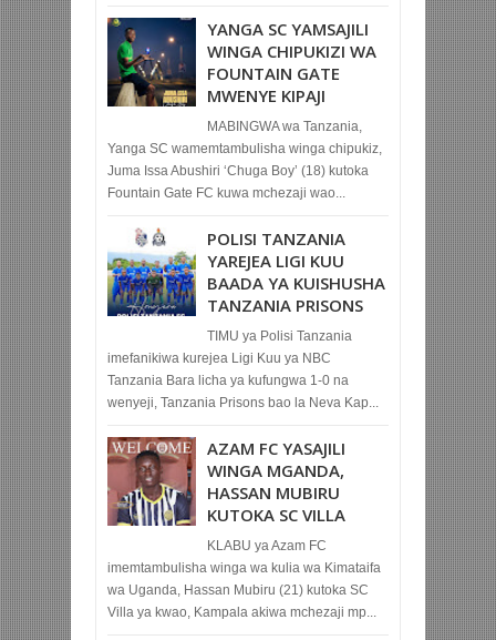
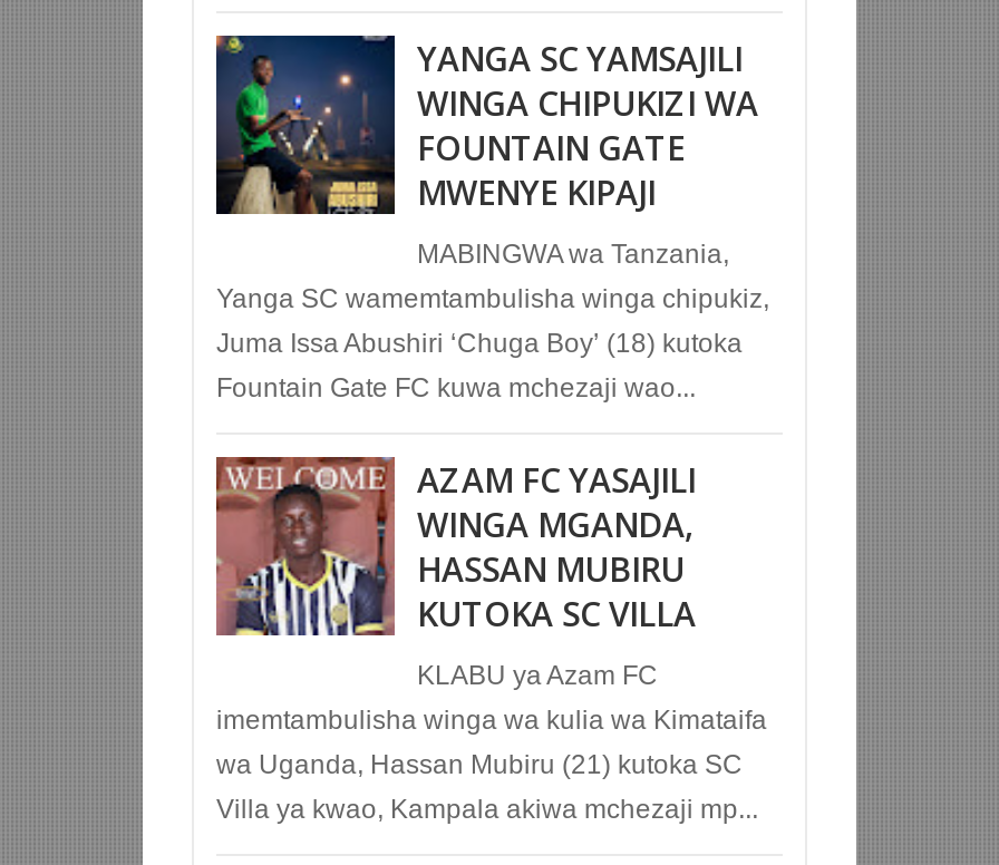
- [image]
- POLISI TANZANIA
- YAREJEA LIGI KUU
- BAADA YA KUISHUSHA
- TANZANIA PRISONS
- TIMU ya Polisi Tanzania
- imefanikiwa kurejea Ligi Kuu ya NBC
- Tanzania Bara licha ya kufungwa 1-0 na
- wenyeji, Tanzania Prisons bao la Neva Kap...
